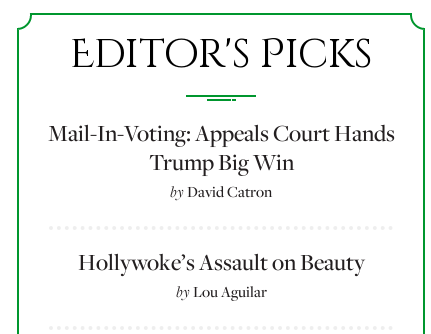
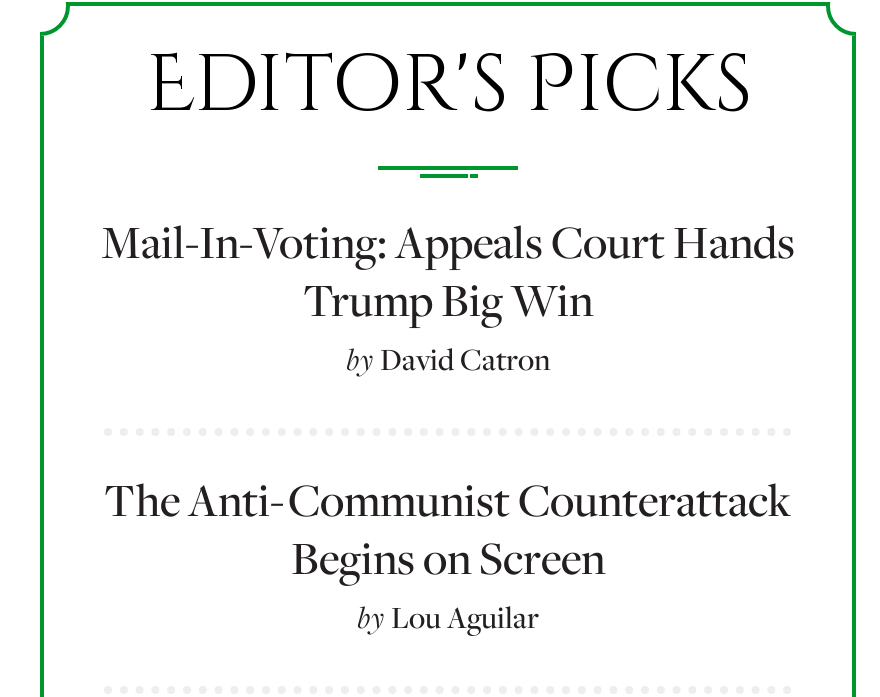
- Hollywoke’s Assault on Beauty
+ The Anti-Communist Counterattack
+ Begins on Screen
